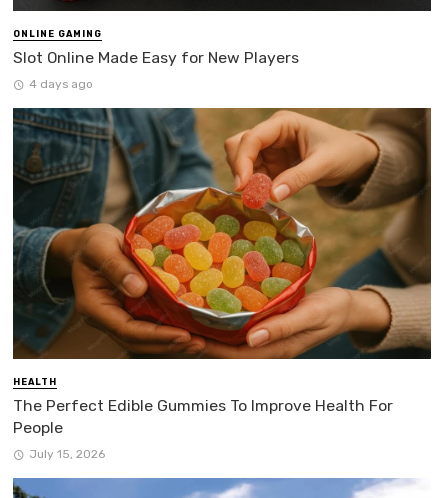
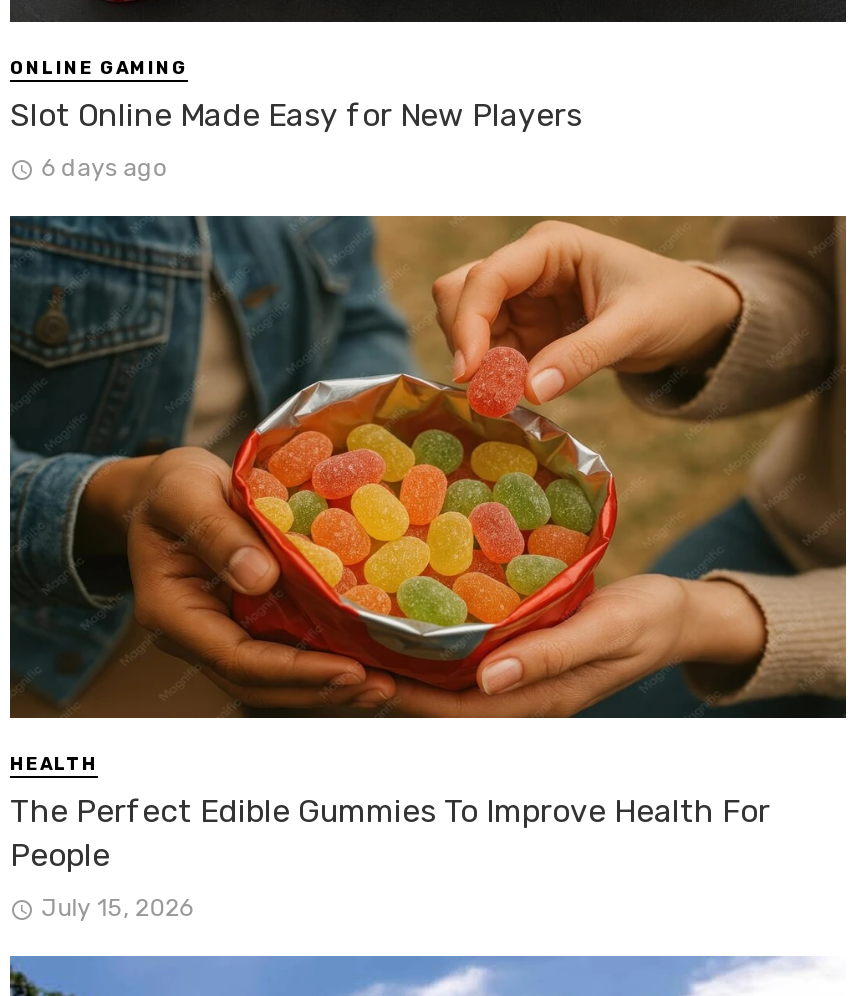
- 4 days ago
+ 6 days ago
